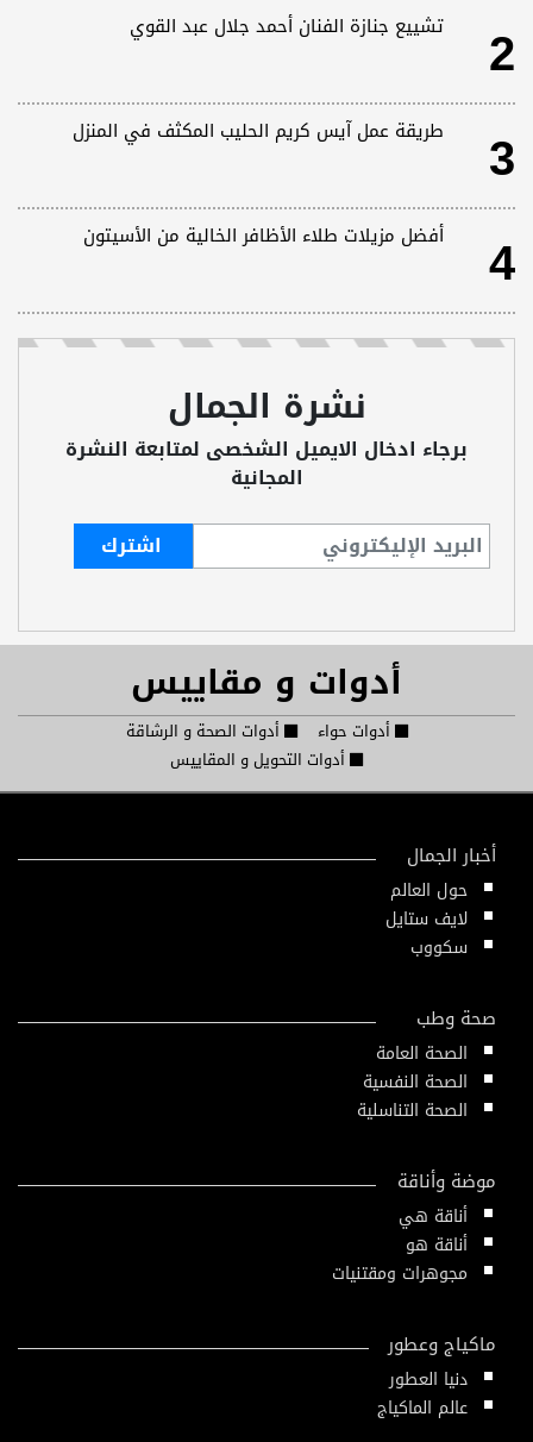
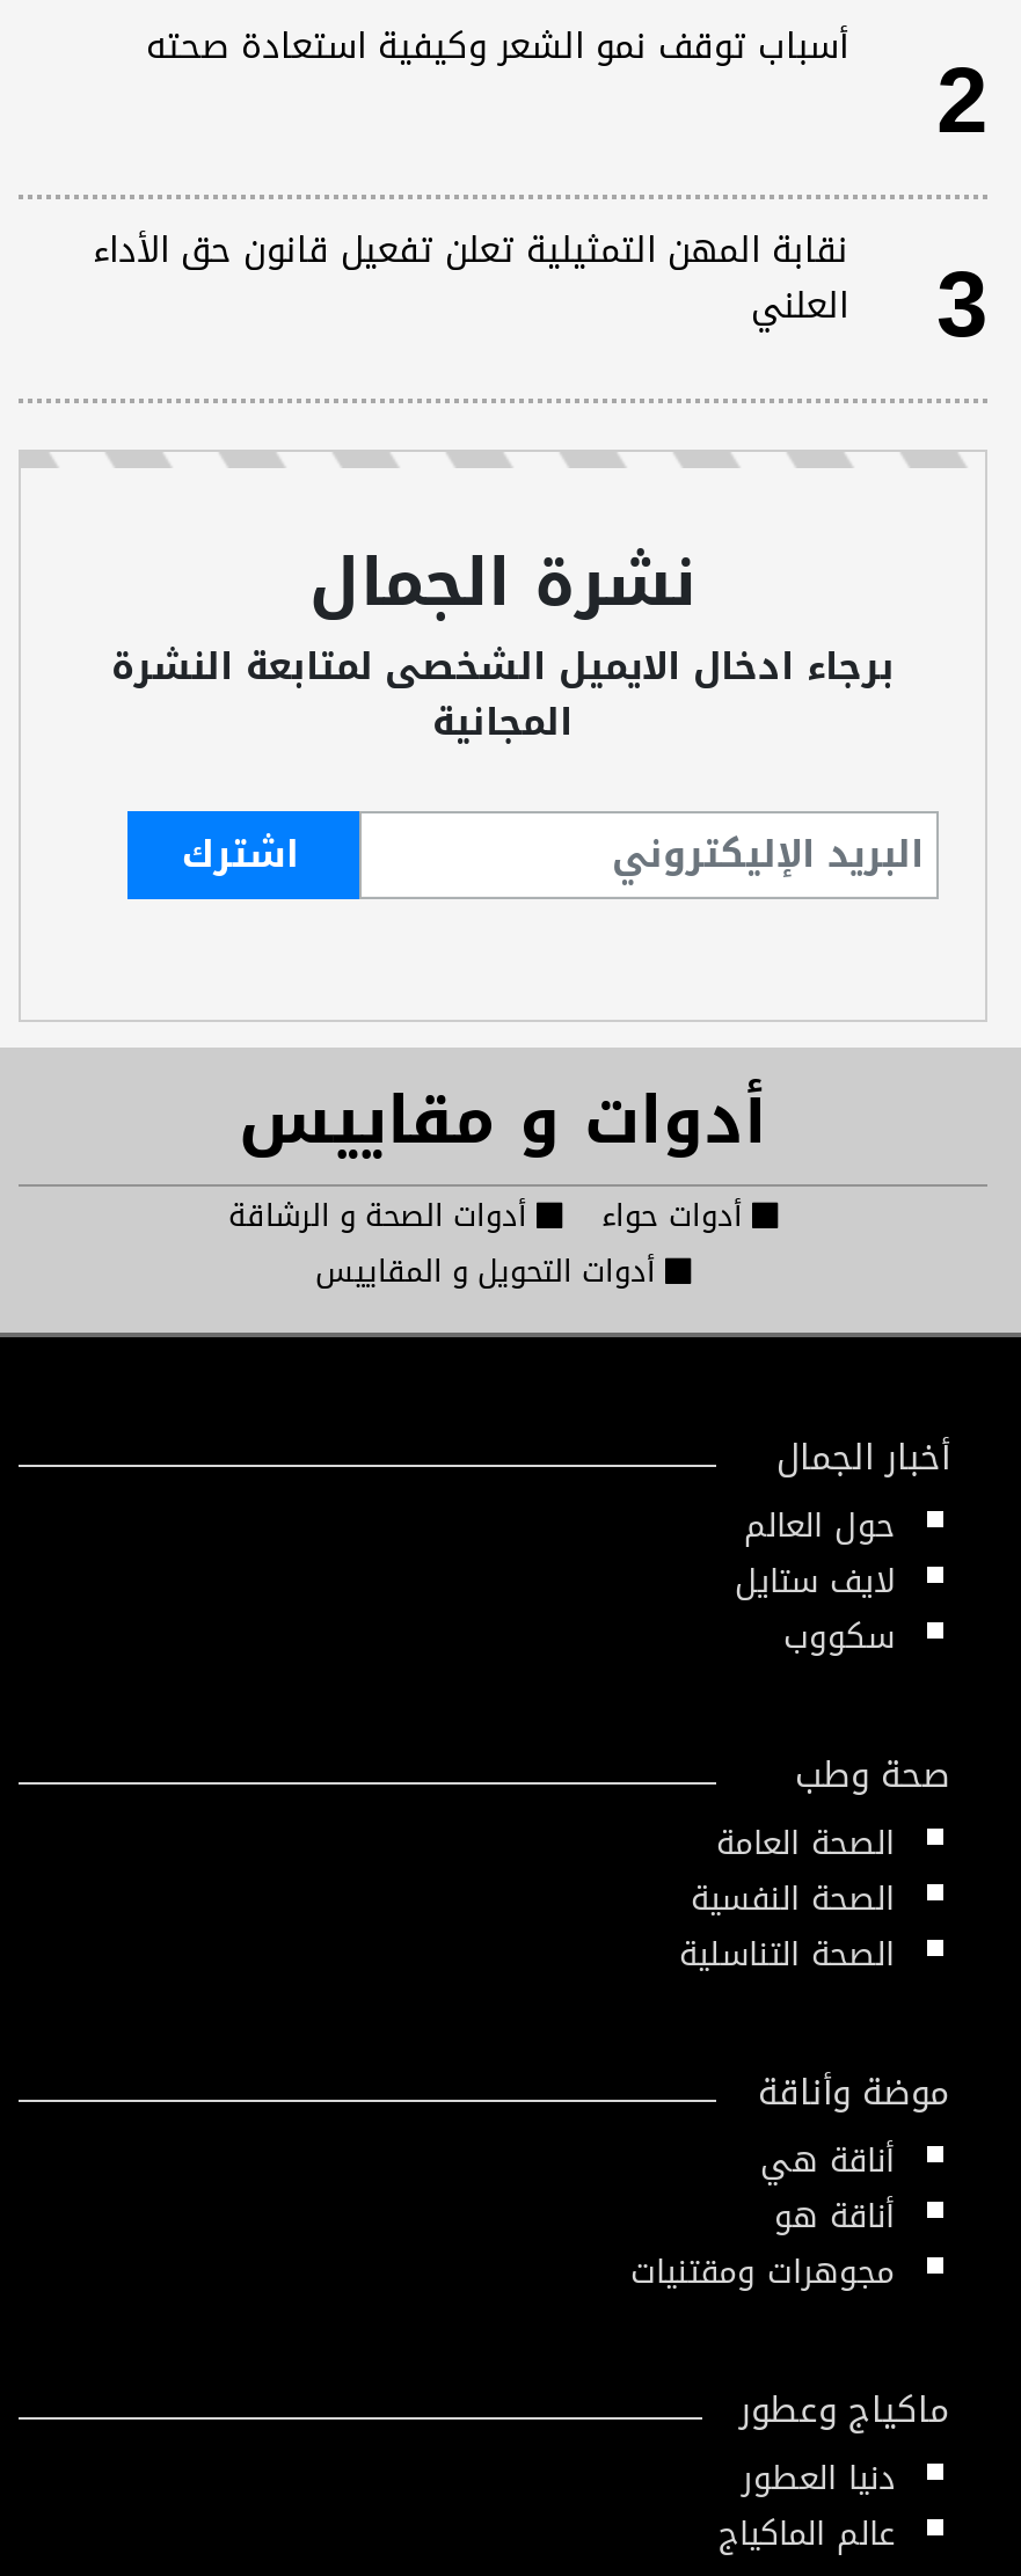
- تشييع جنازة الفنان أحمد جلال عبد القوي
+ أسباب توقف نمو الشعر وكيفية استعادة صحته

- طريقة عمل آيس كريم الحليب المكثف في المنزل
- 4
- أفضل مزيلات طلاء الأظافر الخالية من الأسيتون
+ نقابة المهن التمثيلية تعلن تفعيل قانون حق الأداء
+ العلني
